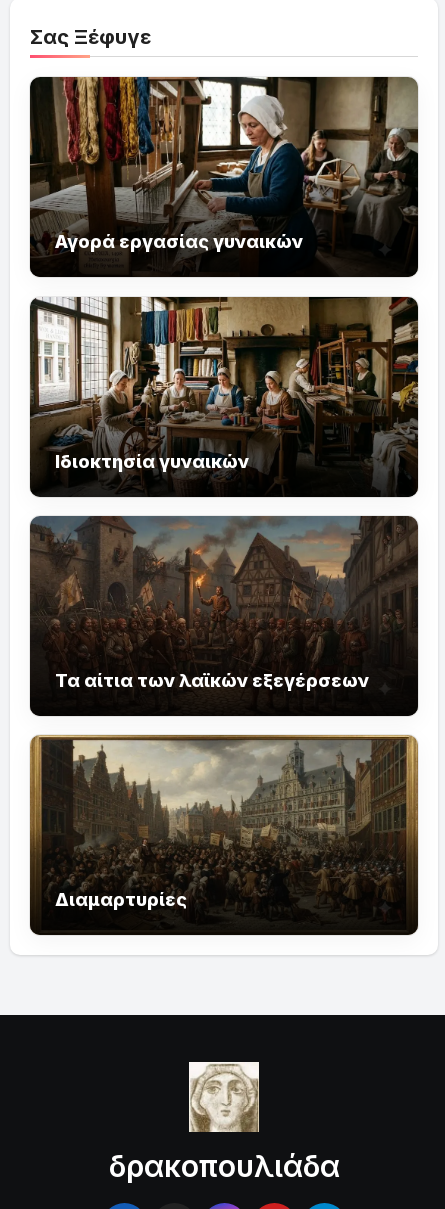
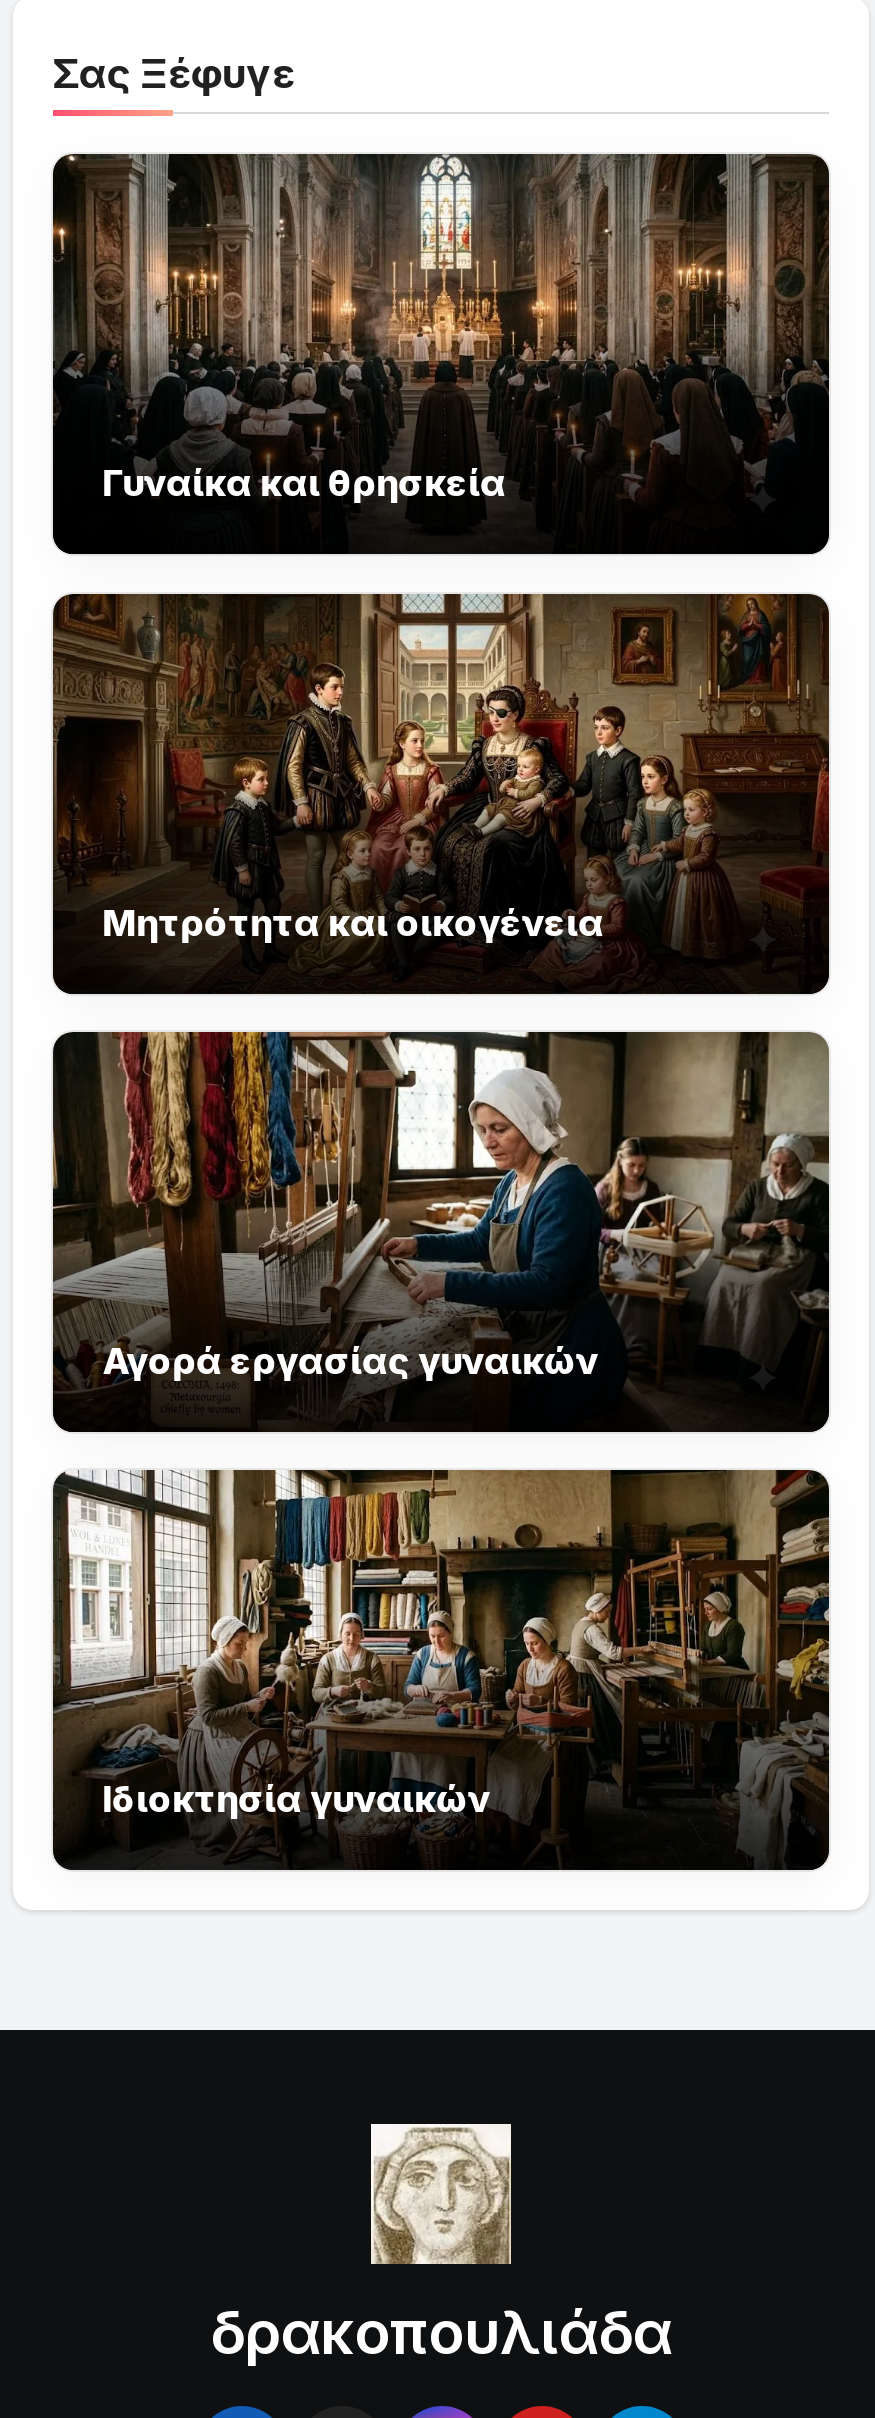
+ [image]
+ Γυναίκα και θρησκεία

+ [image]
+ Μητρότητα και οικογένεια

moved down: [image] | Αγορά εργασίας γυναικών | Ιδιοκτησία γυναικών

- [image]
- Τα αίτια των λαϊκών εξεγέρσεων

- [image]
- Διαμαρτυρίες
